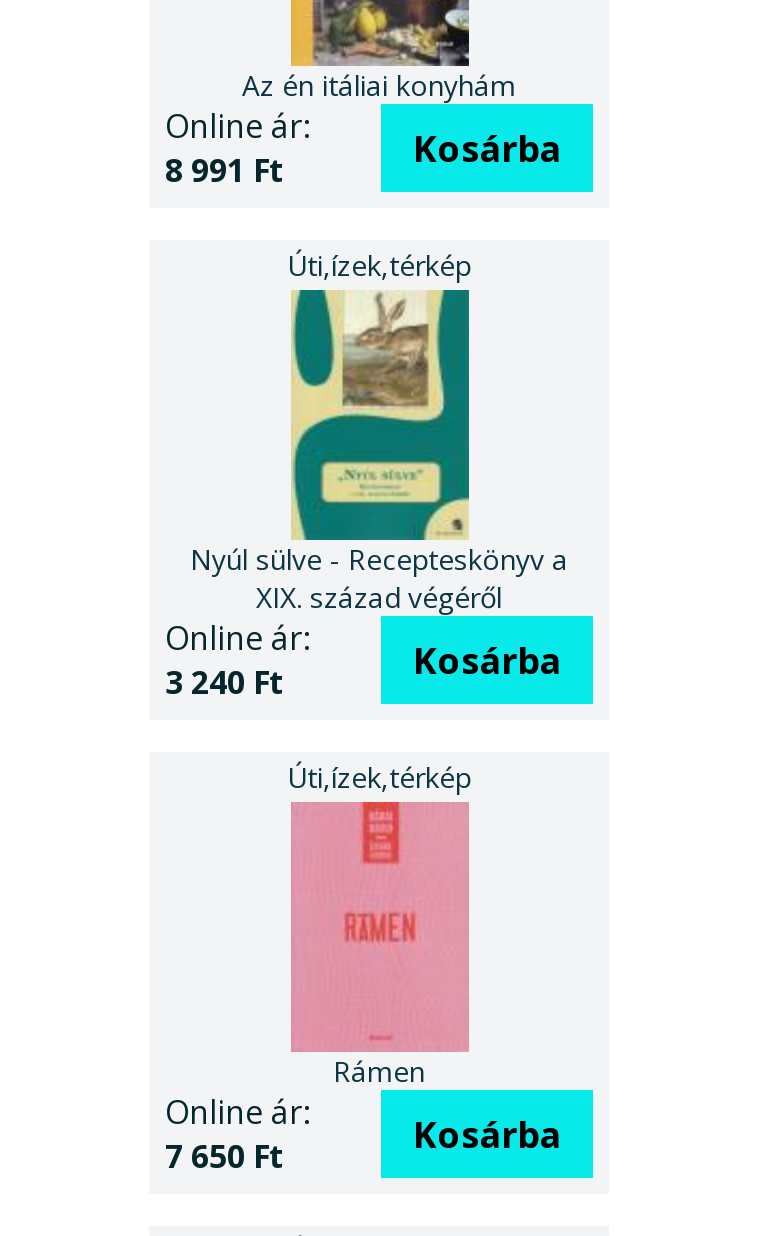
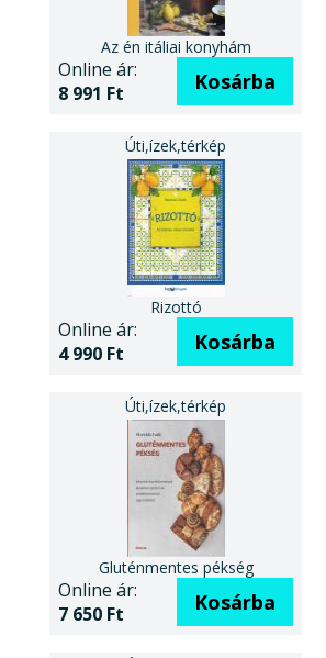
- [image]
- Nyúl sülve - Recepteskönyv a
- XIX. század végéről
+ [image]
+ Rizottó

- 3 240 Ft
+ 4 990 Ft

- [image]
- Rámen
+ [image]
+ Gluténmentes pékség
